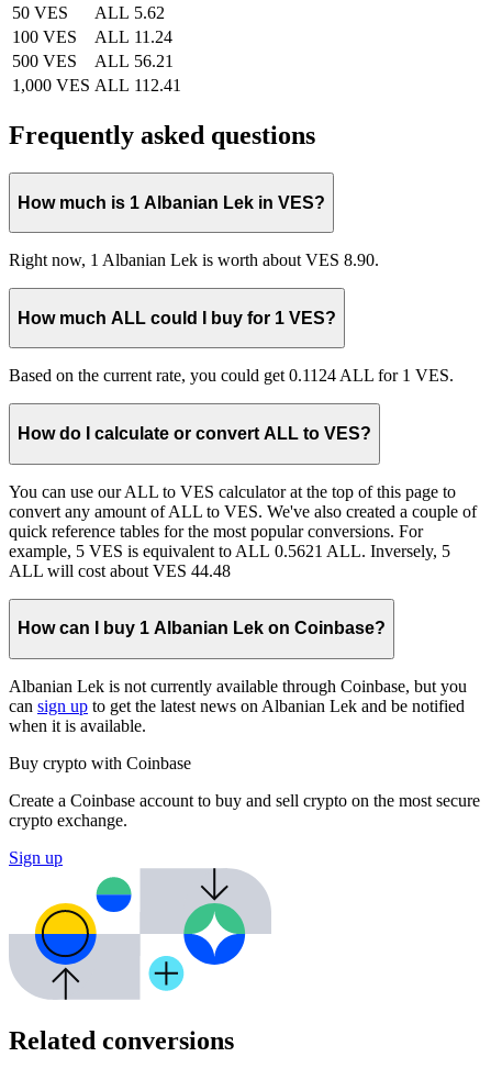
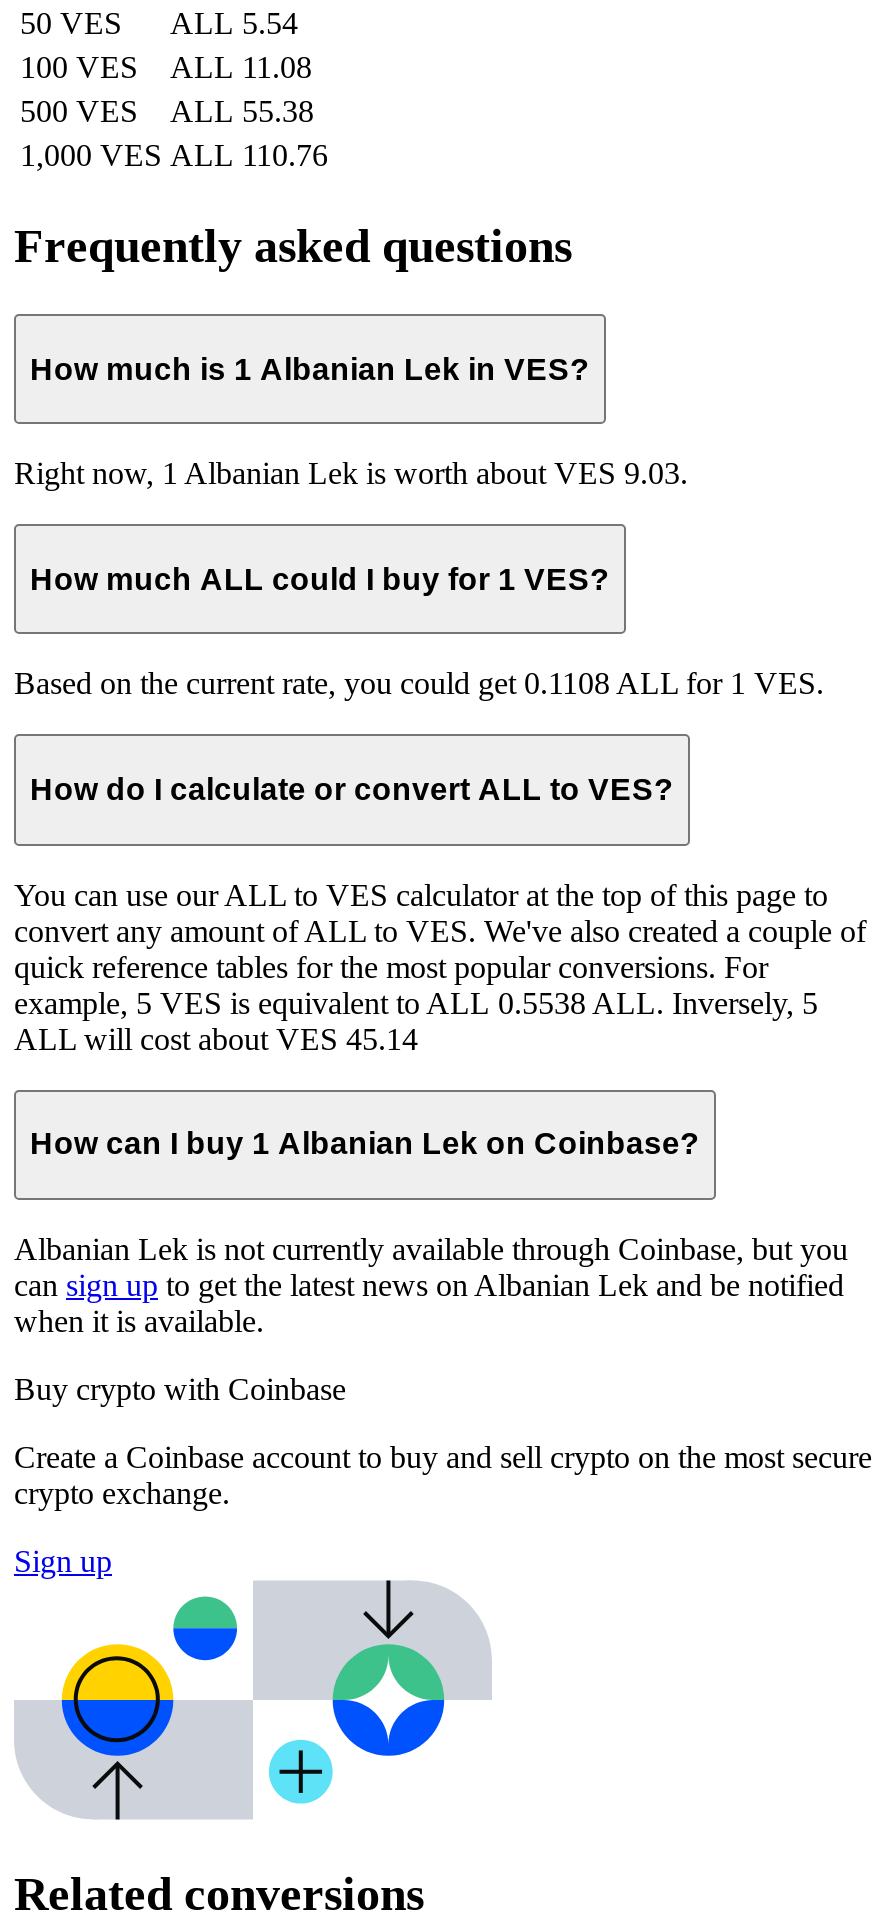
- 50 VES ALL 5.62
+ 50 VES ALL 5.54

- 100 VES ALL 11.24
+ 100 VES ALL 11.08

- 500 VES ALL 56.21
+ 500 VES ALL 55.38

- 1,000 VES ALL 112.41
+ 1,000 VES ALL 110.76

- Right now, 1 Albanian Lek is worth about VES 8.90.
+ Right now, 1 Albanian Lek is worth about VES 9.03.

- Based on the current rate, you could get 0.1124 ALL for 1 VES.
+ Based on the current rate, you could get 0.1108 ALL for 1 VES.

- example, 5 VES is equivalent to ALL 0.5621 ALL. Inversely, 5
+ example, 5 VES is equivalent to ALL 0.5538 ALL. Inversely, 5

- ALL will cost about VES 44.48
+ ALL will cost about VES 45.14
